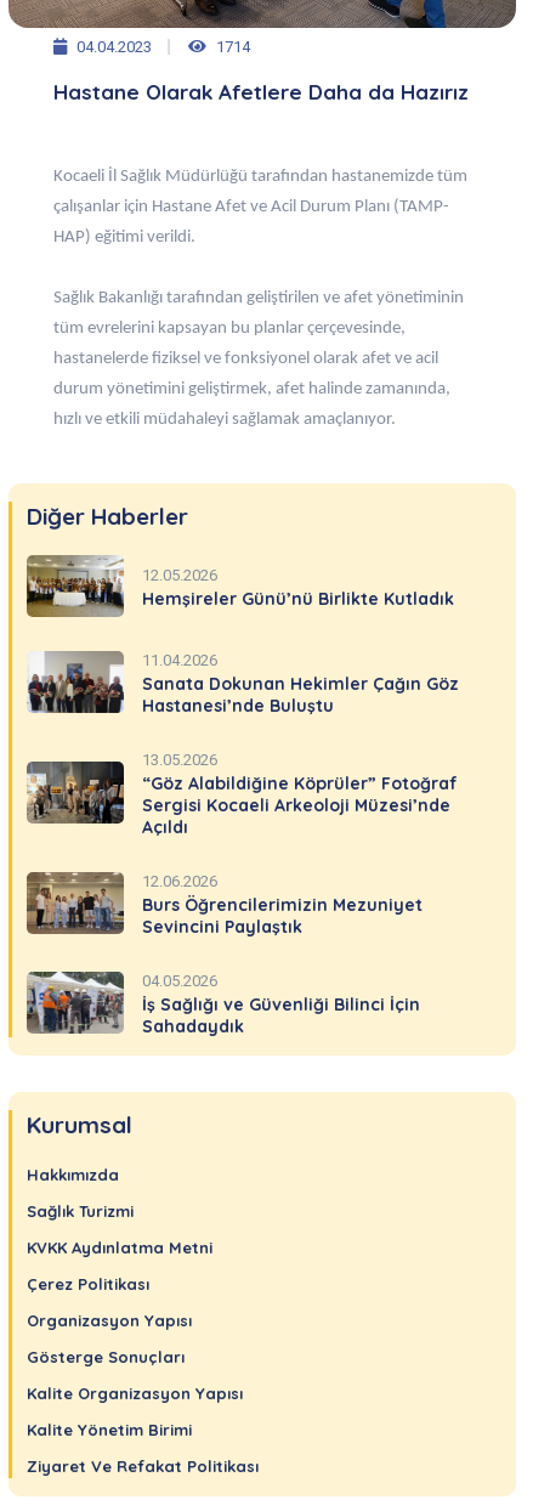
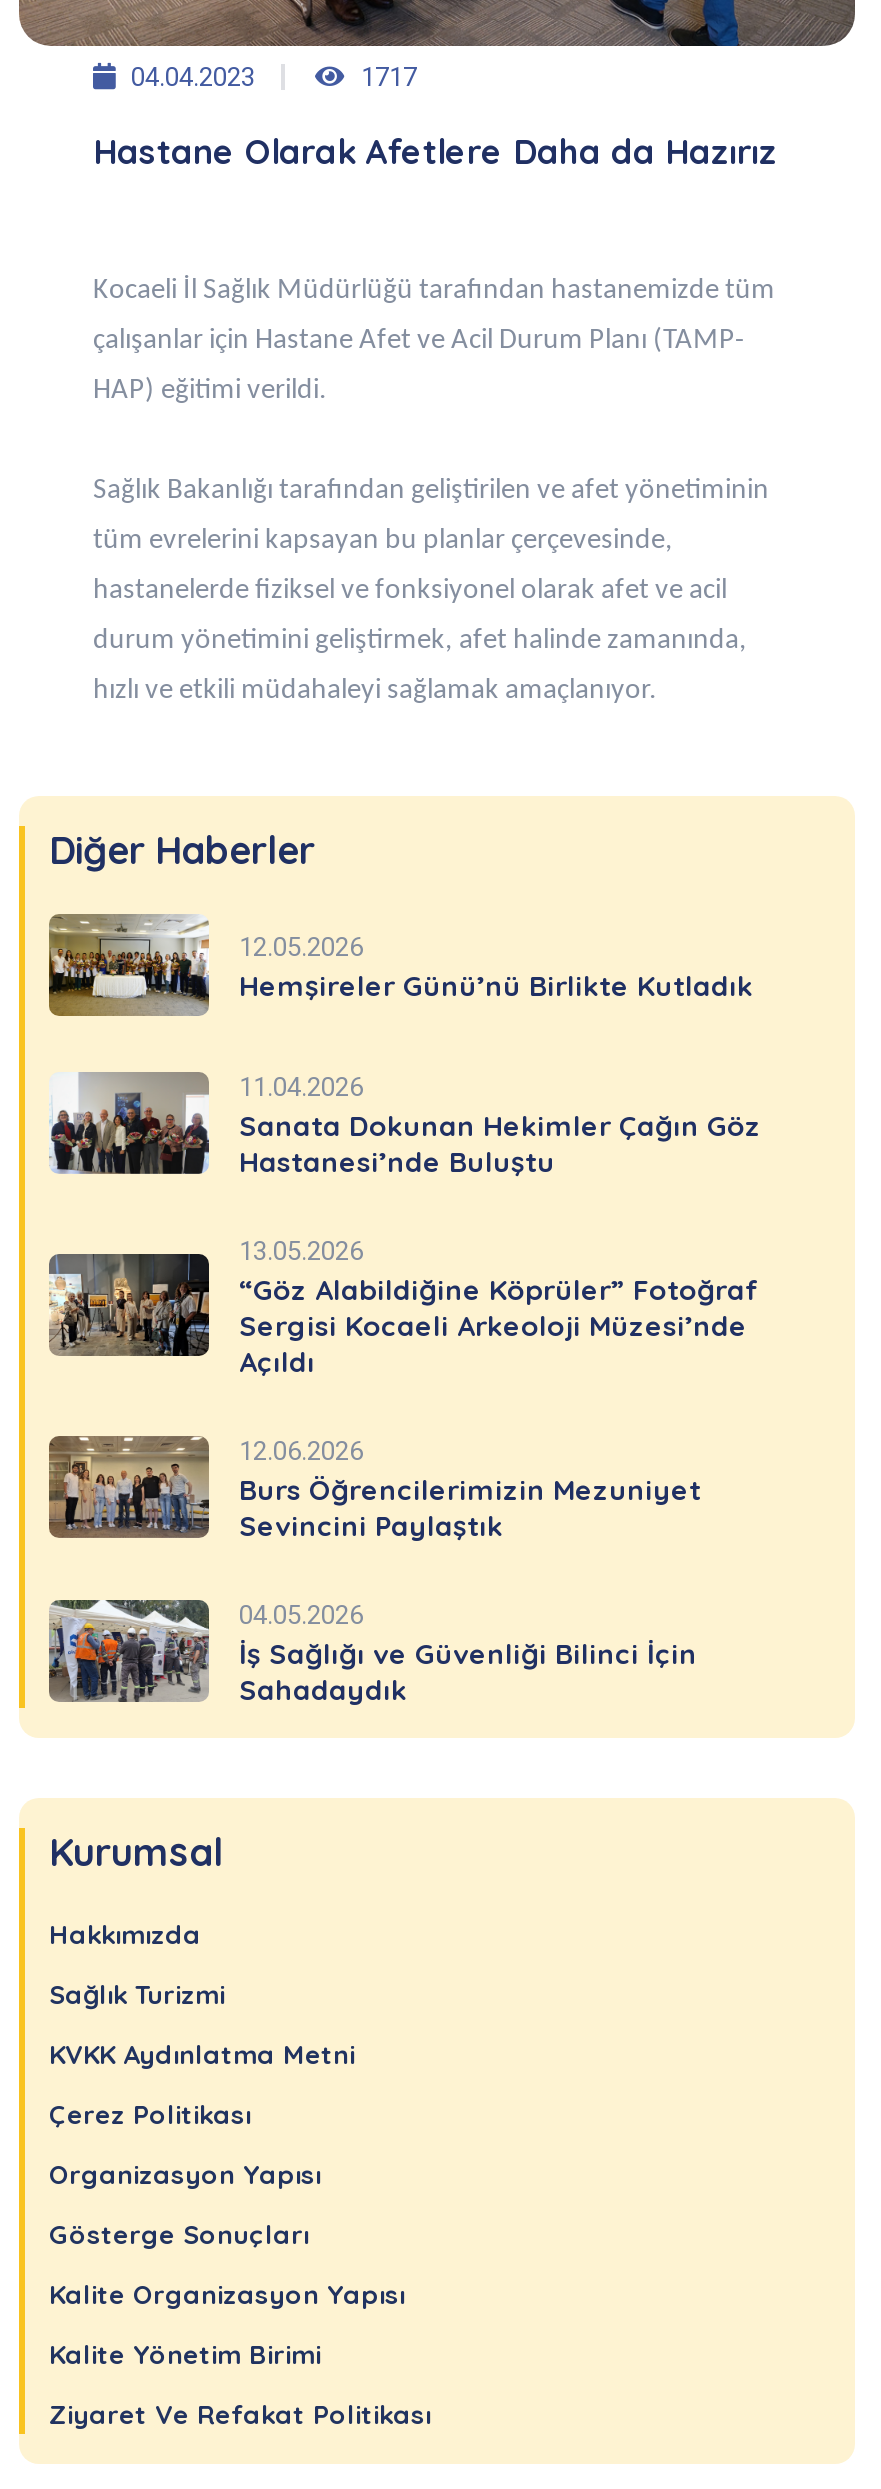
- 1714
+ 1717
